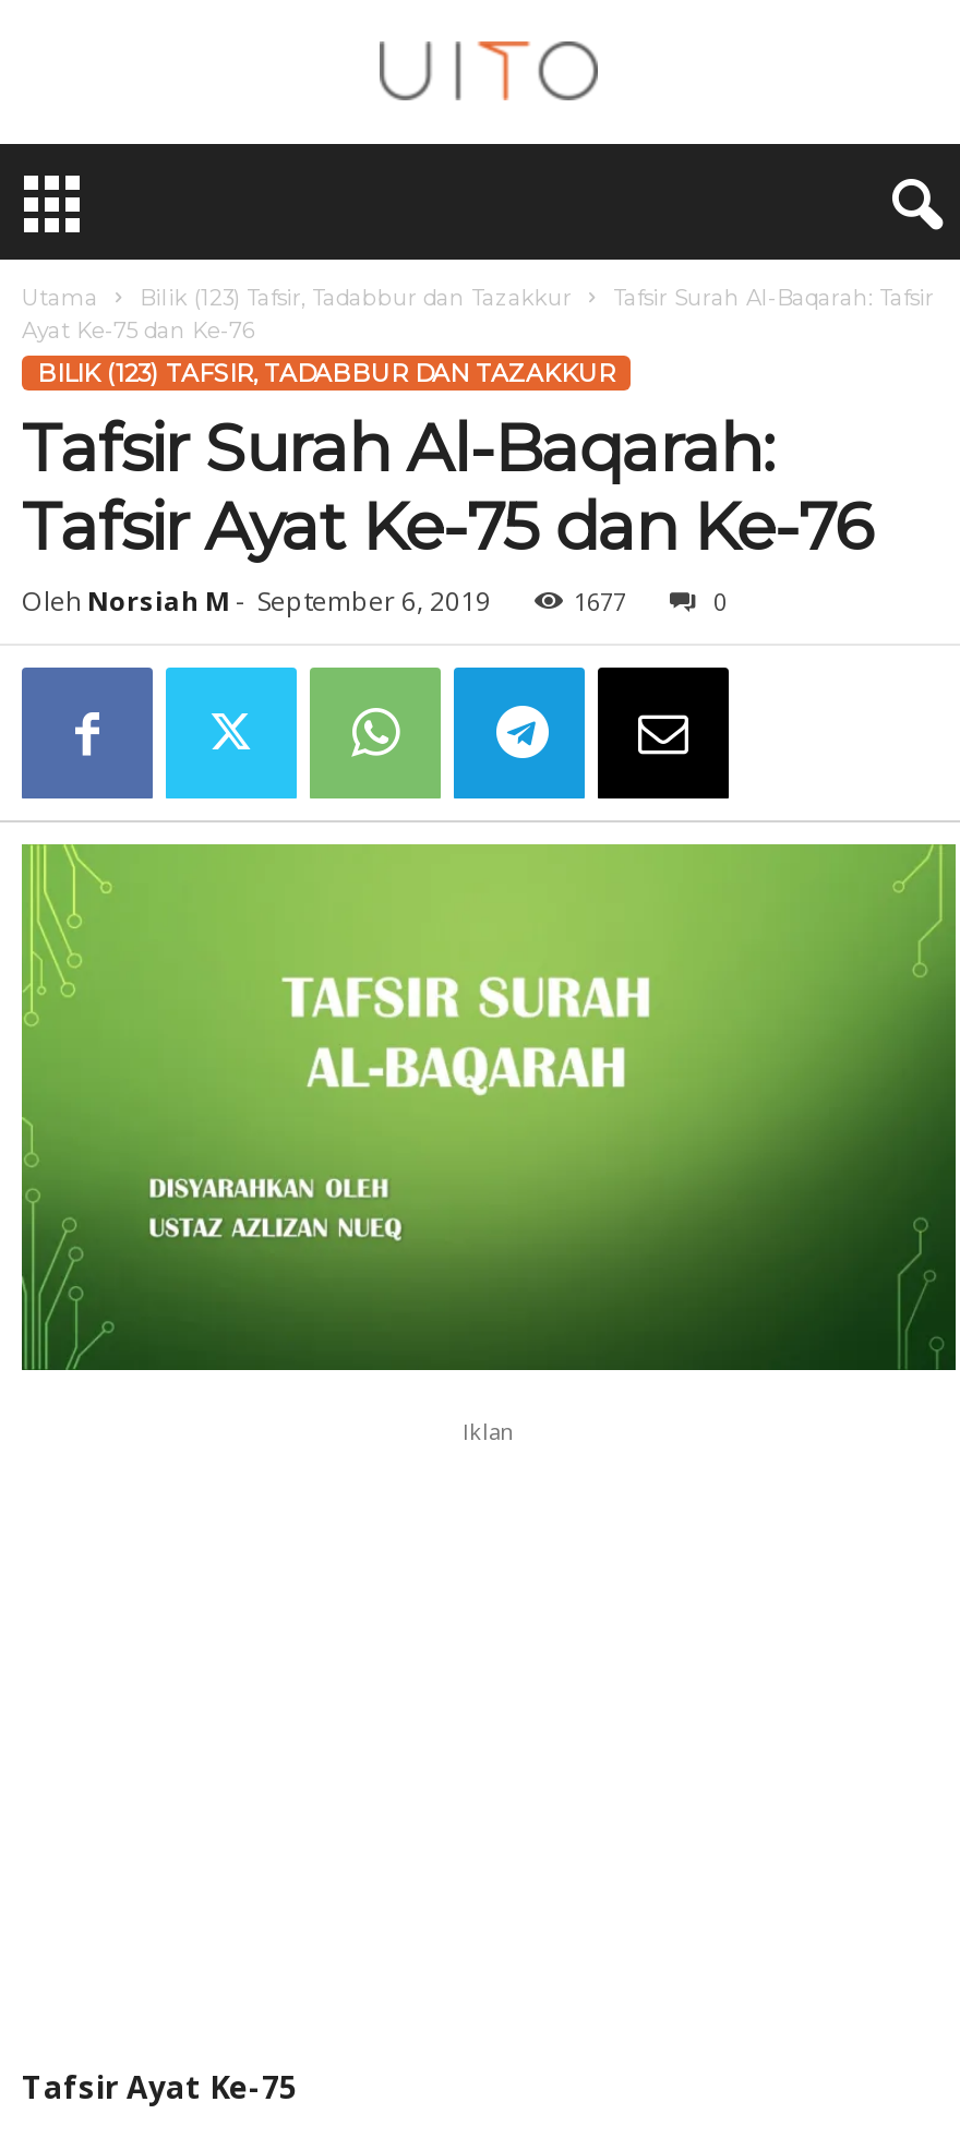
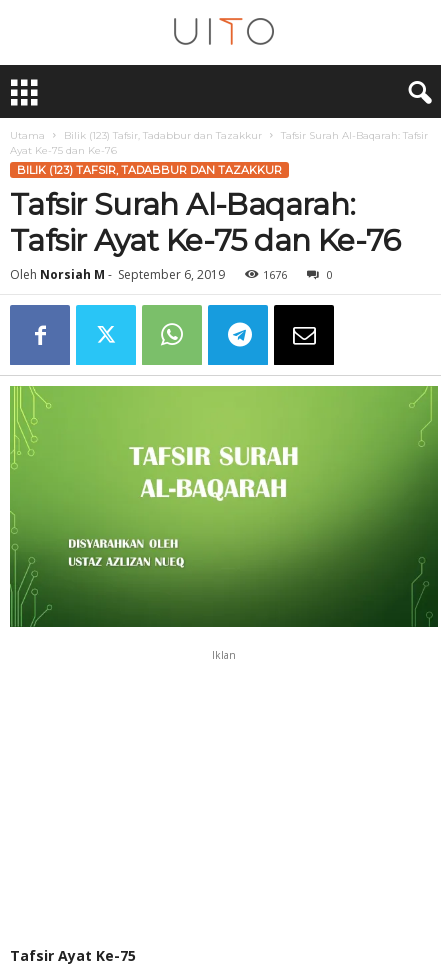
- 1677
+ 1676
